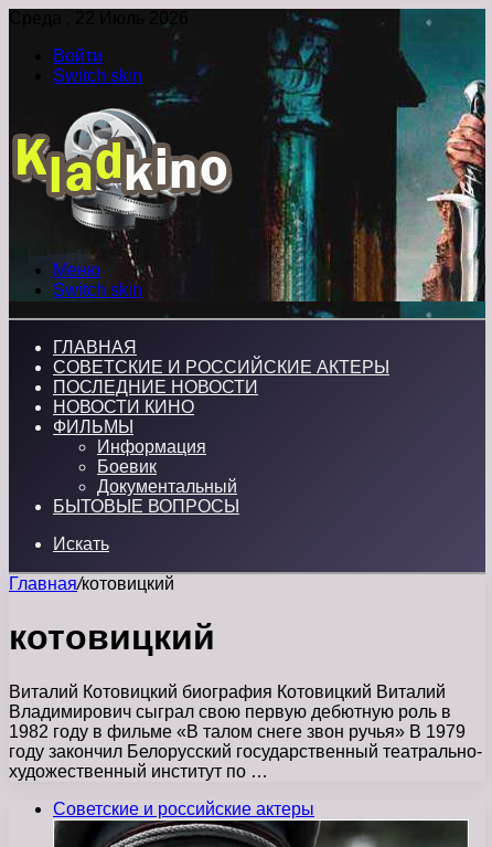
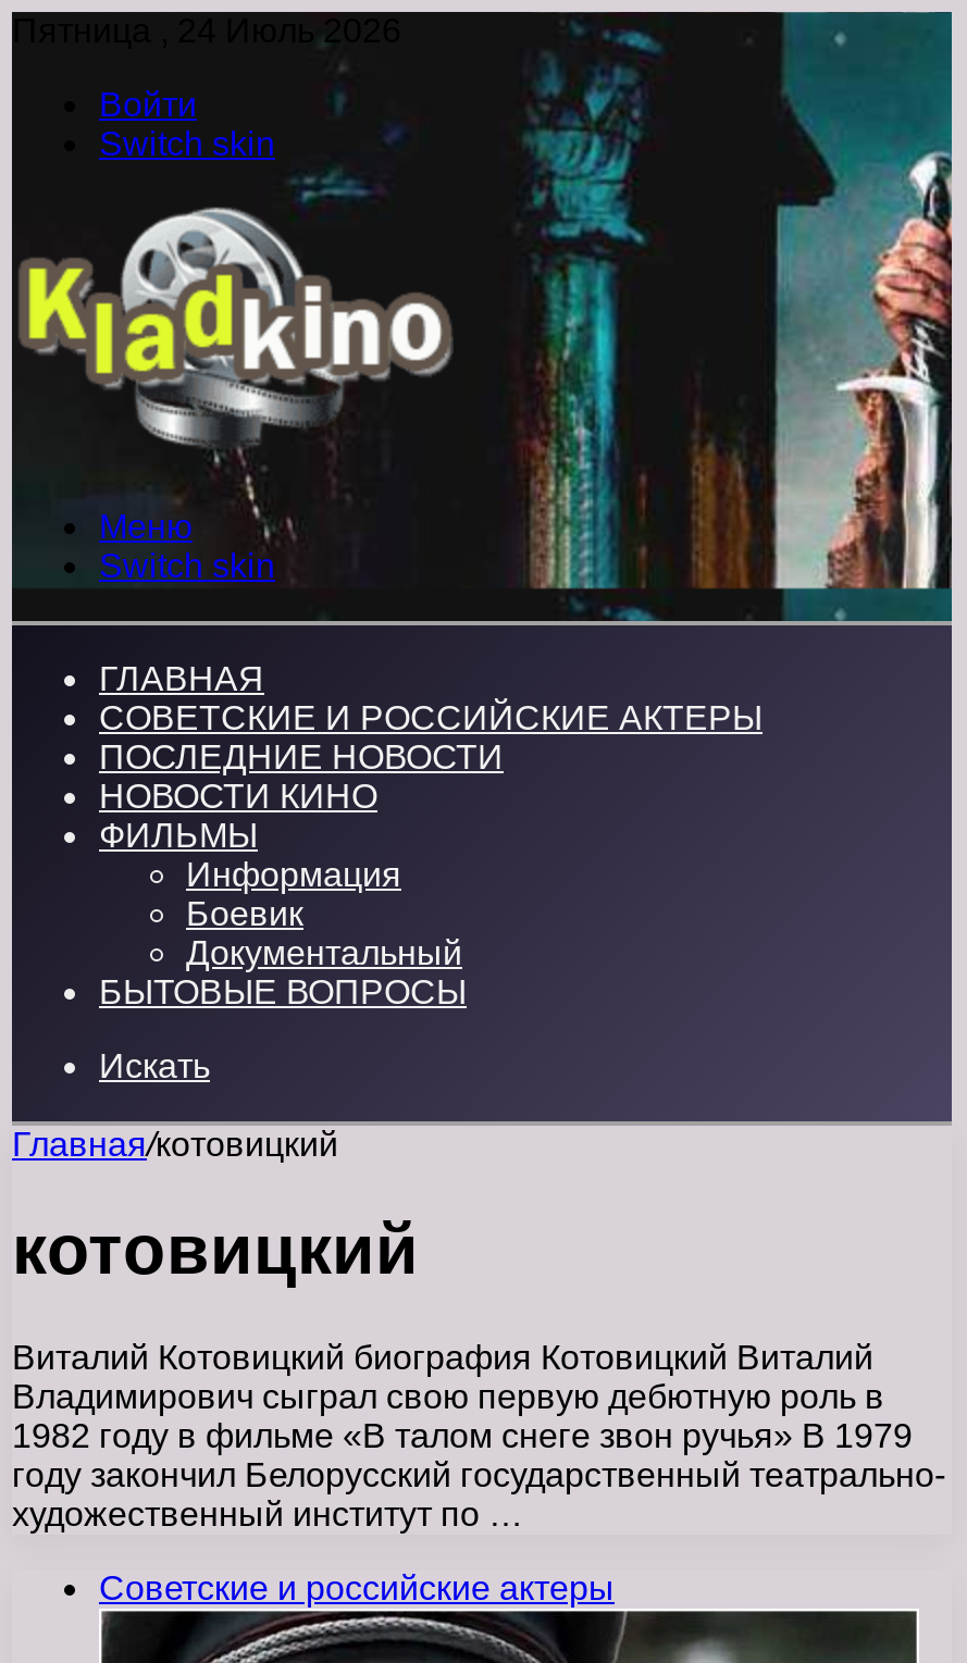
- Среда , 22 Июль 2026
+ Пятница , 24 Июль 2026
